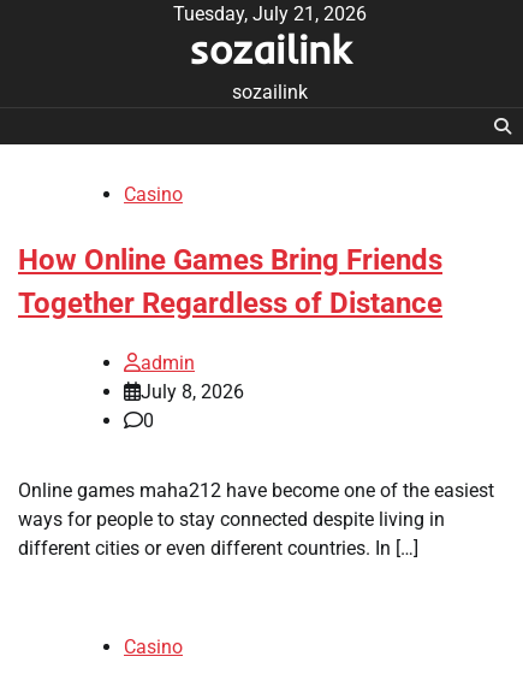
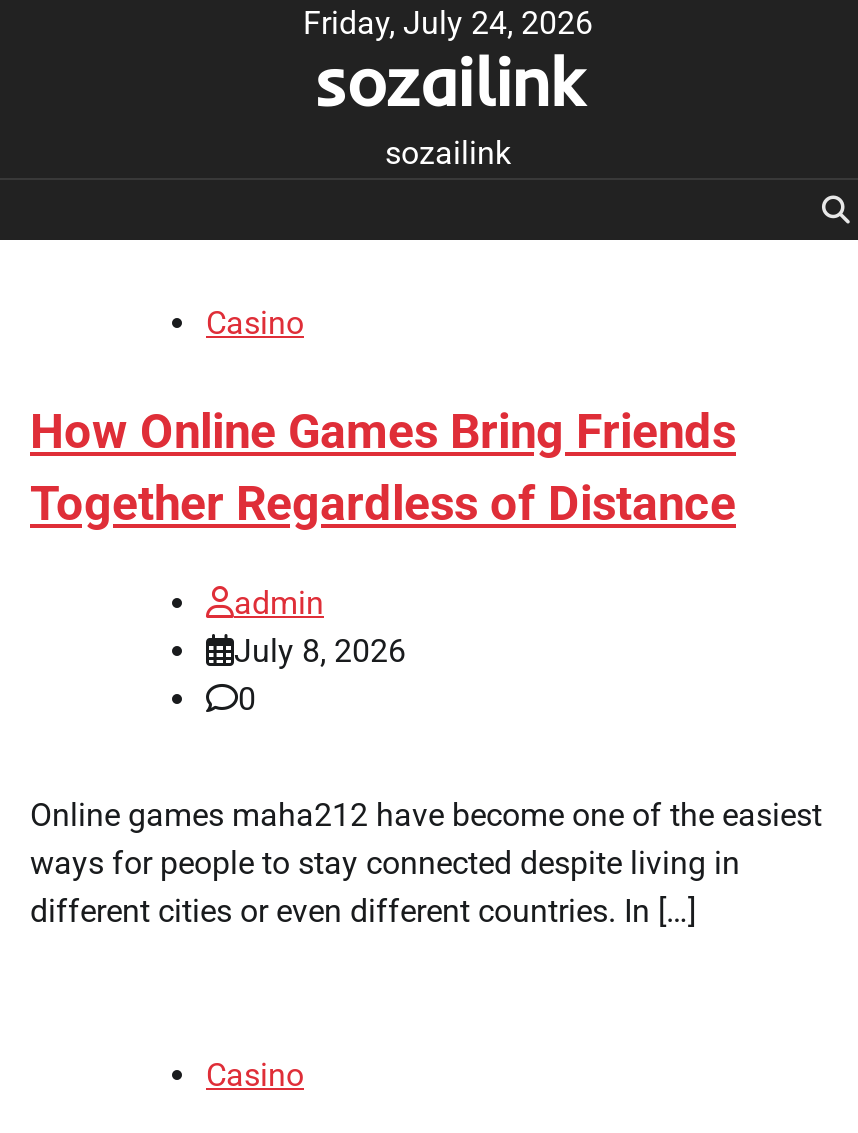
- Tuesday, July 21, 2026
+ Friday, July 24, 2026
